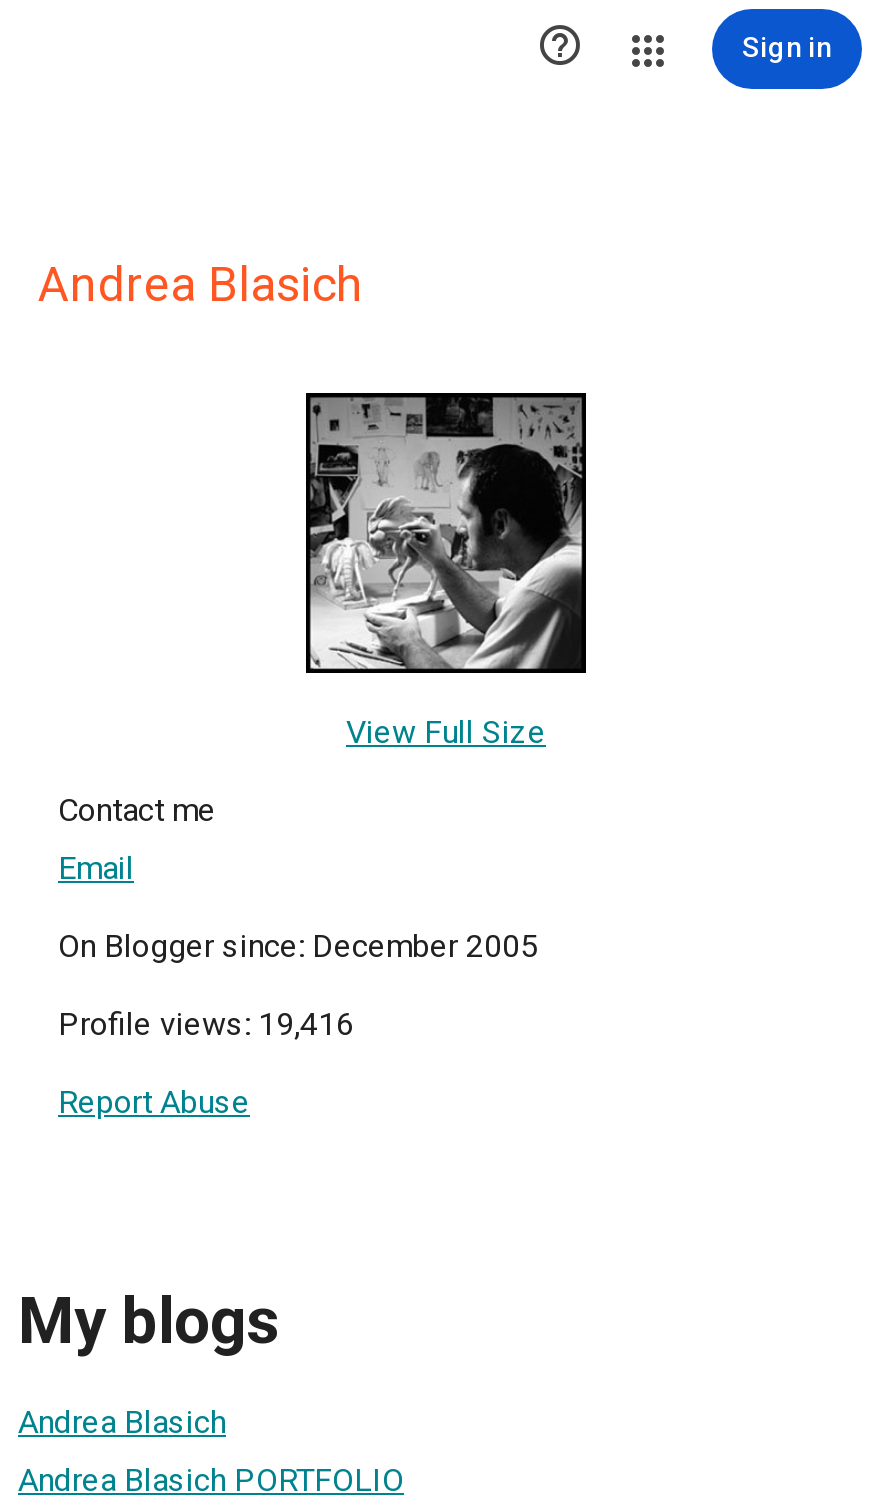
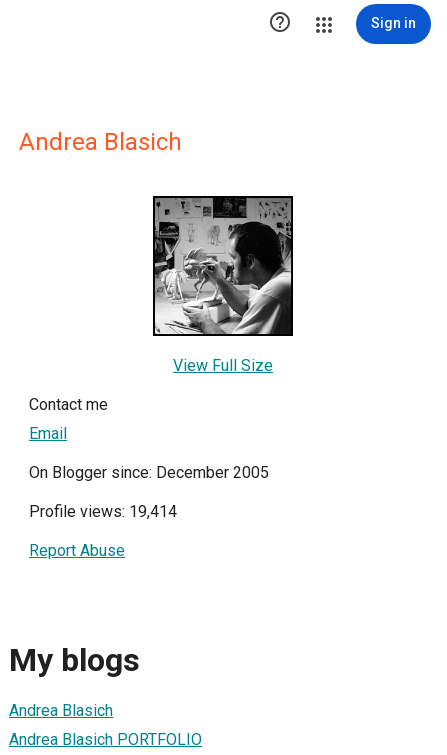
- Profile views: 19,416
+ Profile views: 19,414
